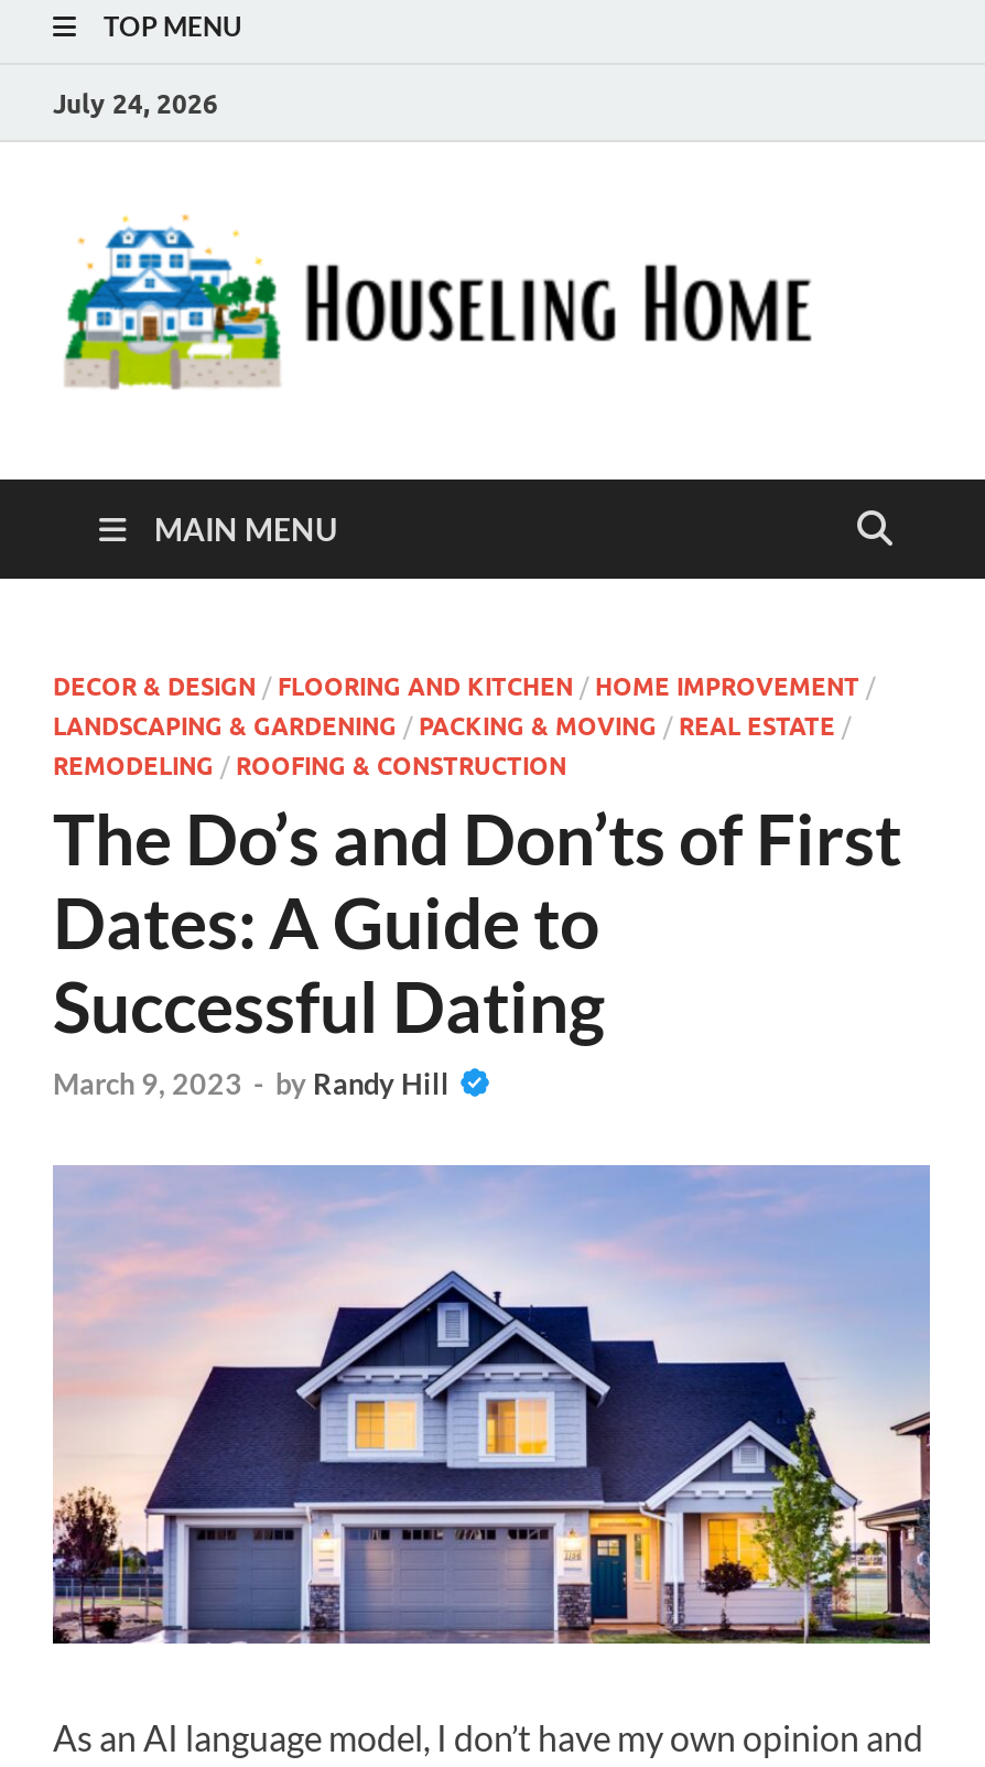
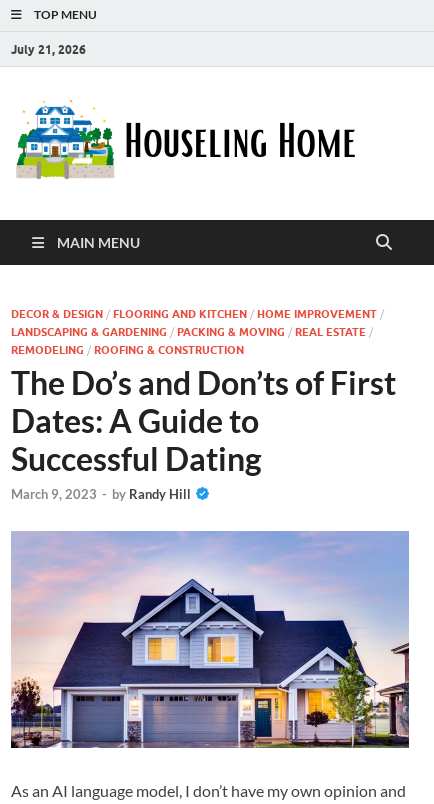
- July 24, 2026
+ July 21, 2026
